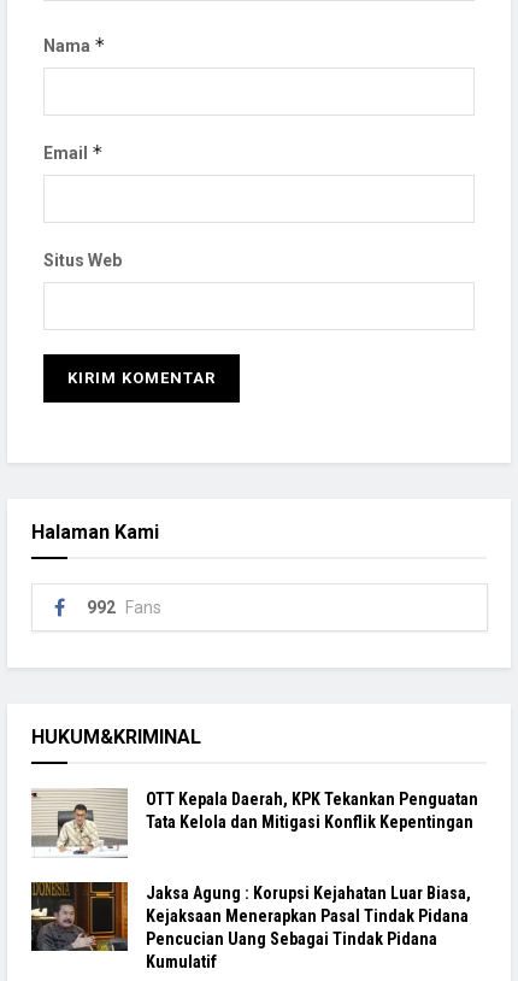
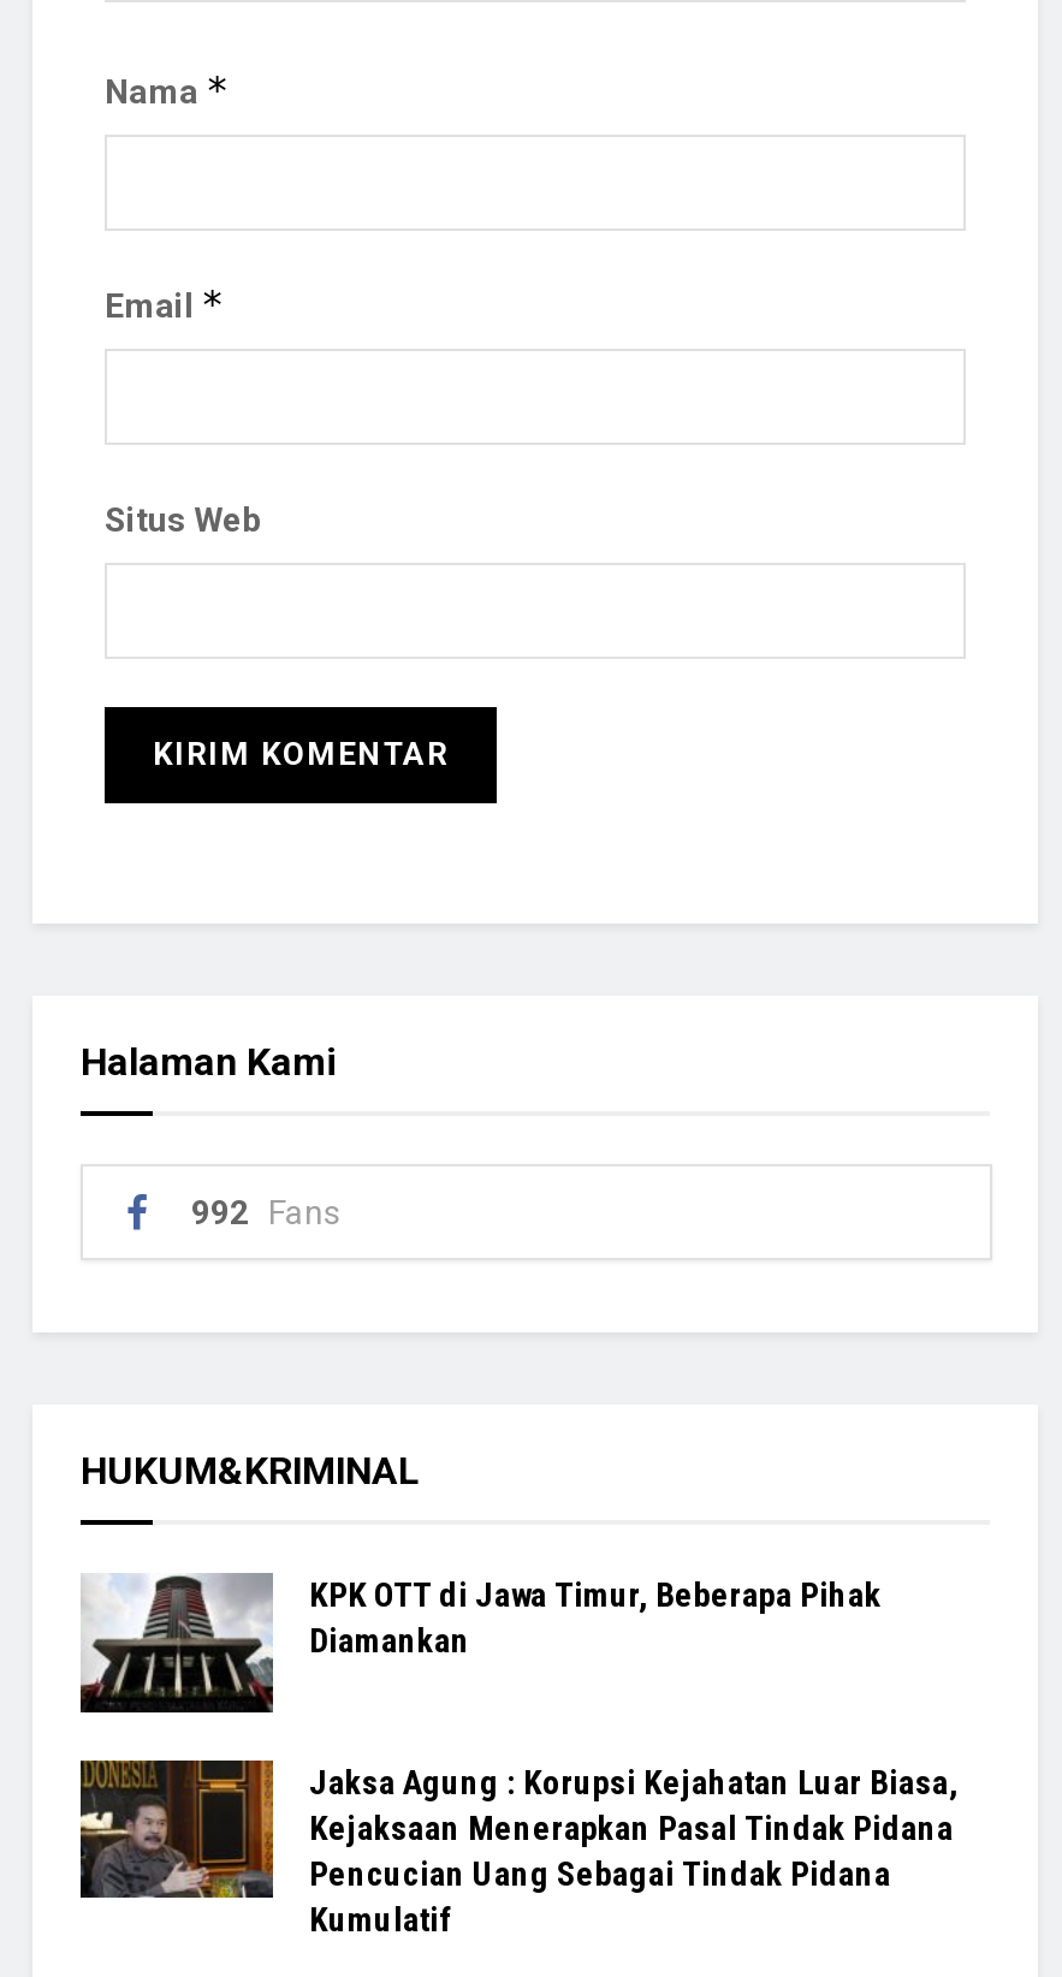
- [image]
- OTT Kepala Daerah, KPK Tekankan Penguatan
- Tata Kelola dan Mitigasi Konflik Kepentingan
+ [image]
+ KPK OTT di Jawa Timur, Beberapa Pihak
+ Diamankan
